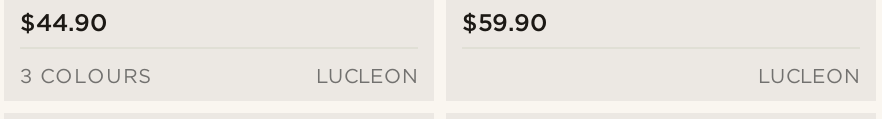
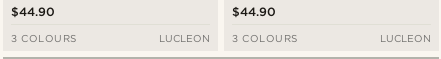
- $59.90
+ $44.90
+ 3 COLOURS
